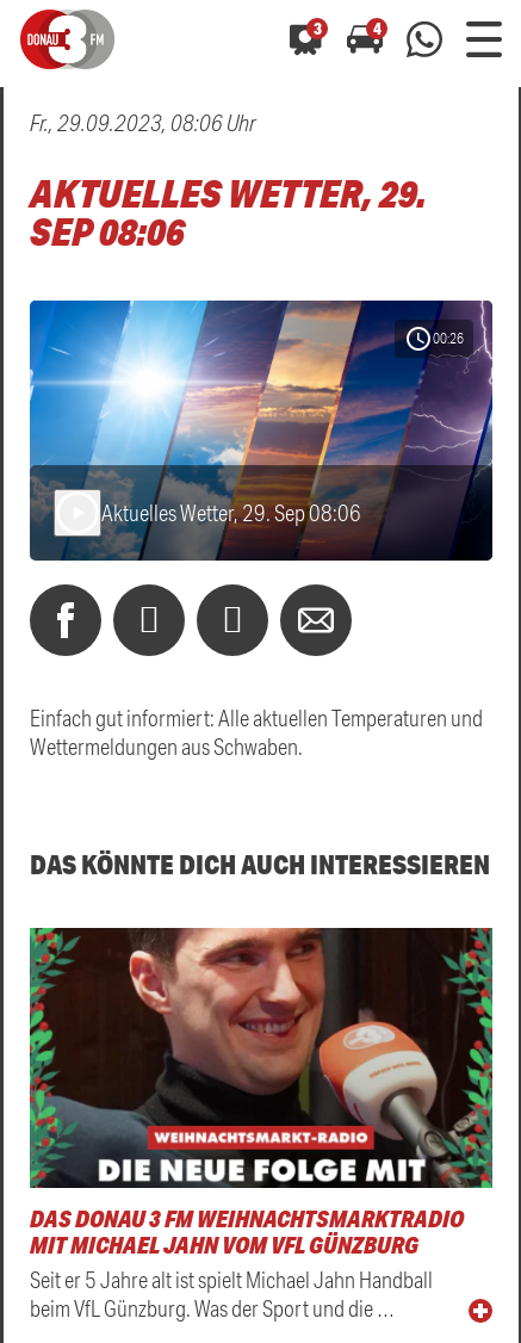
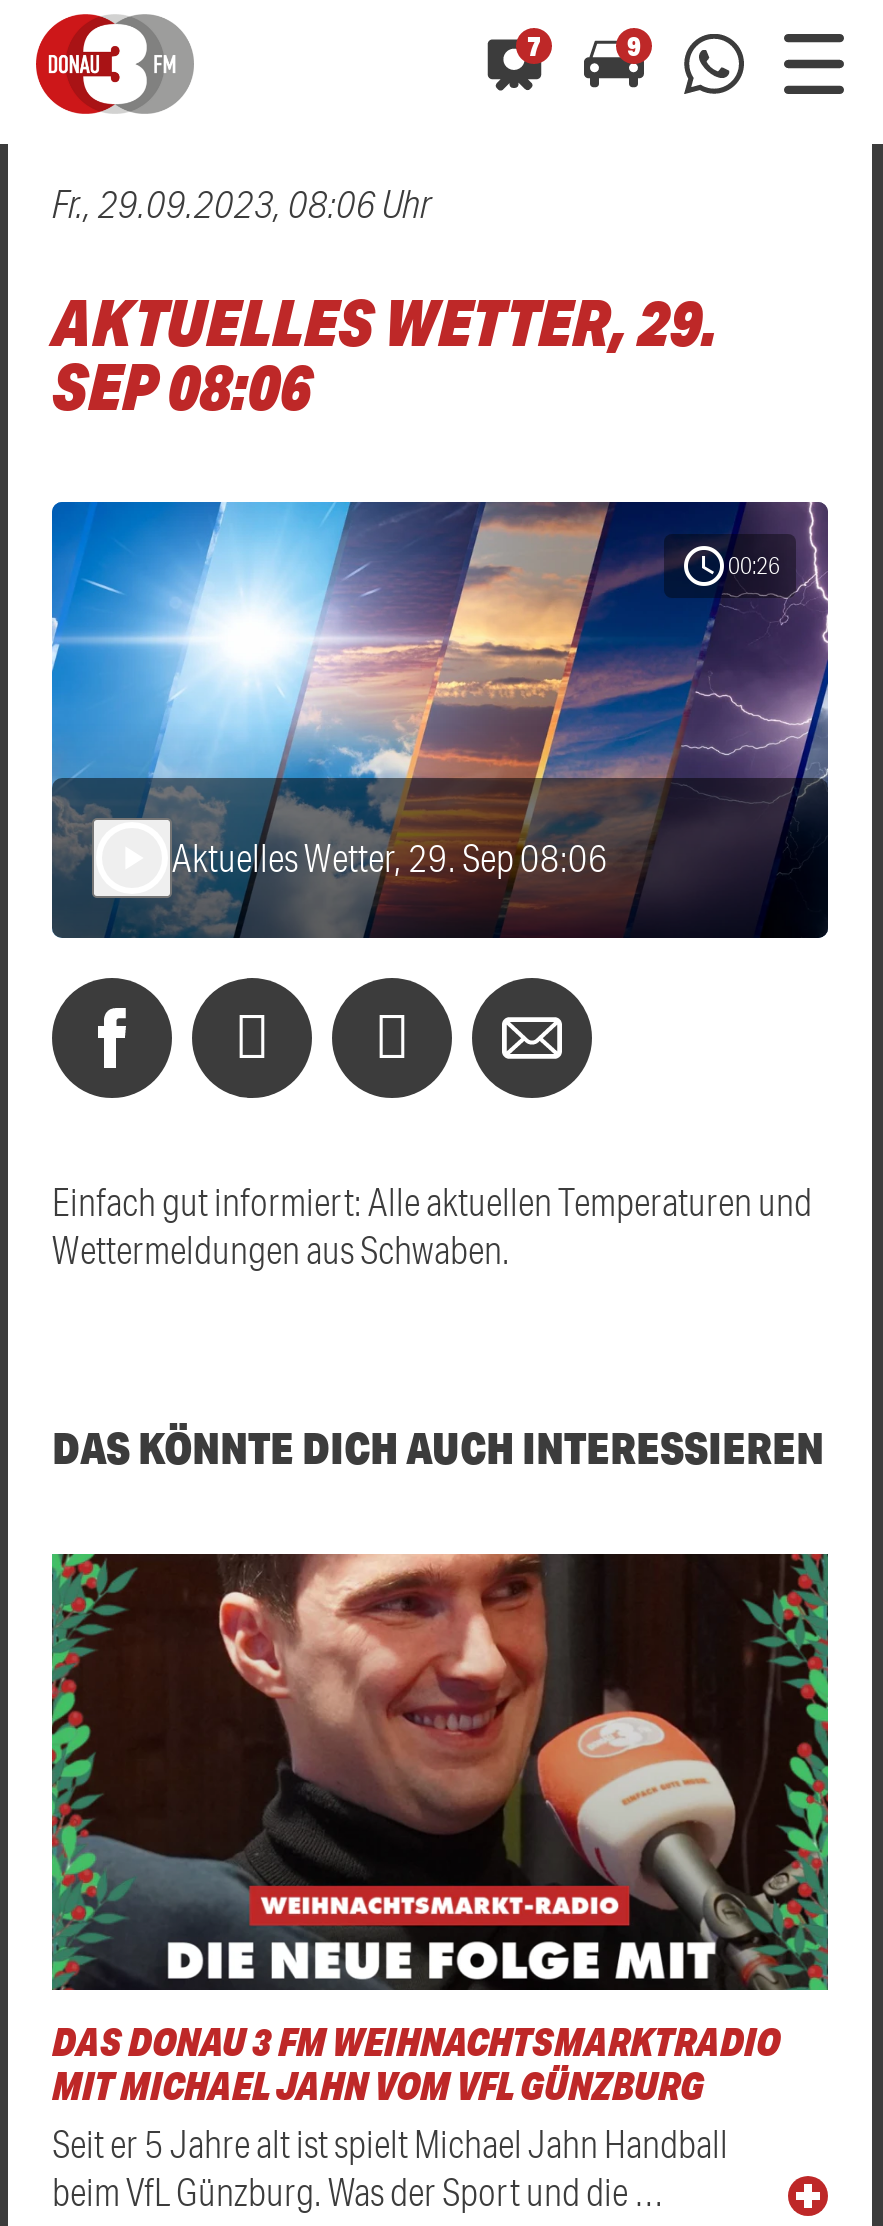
- 3
+ 7

- 4
+ 9
